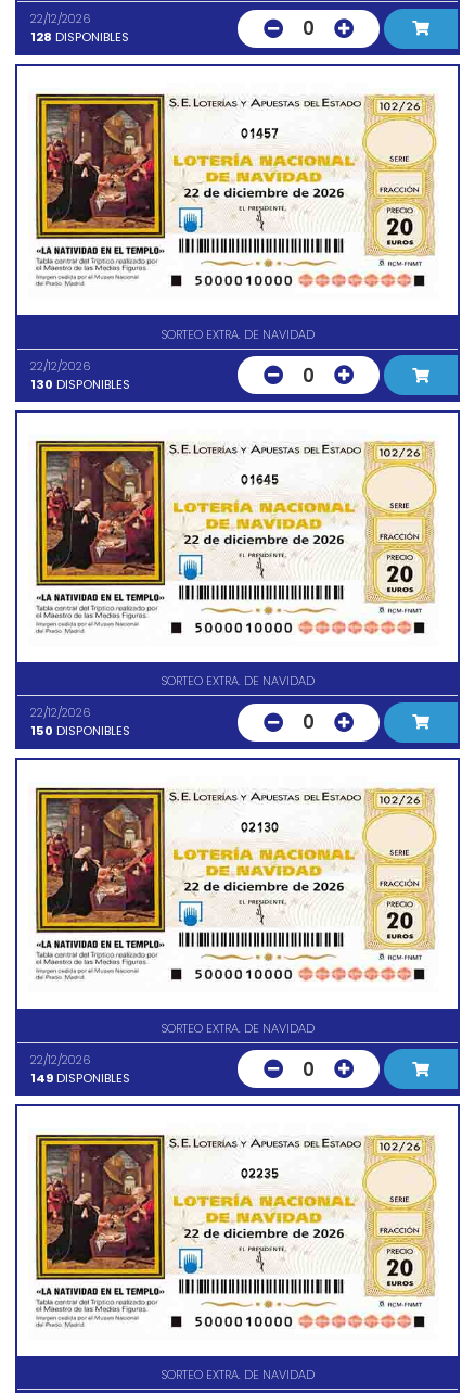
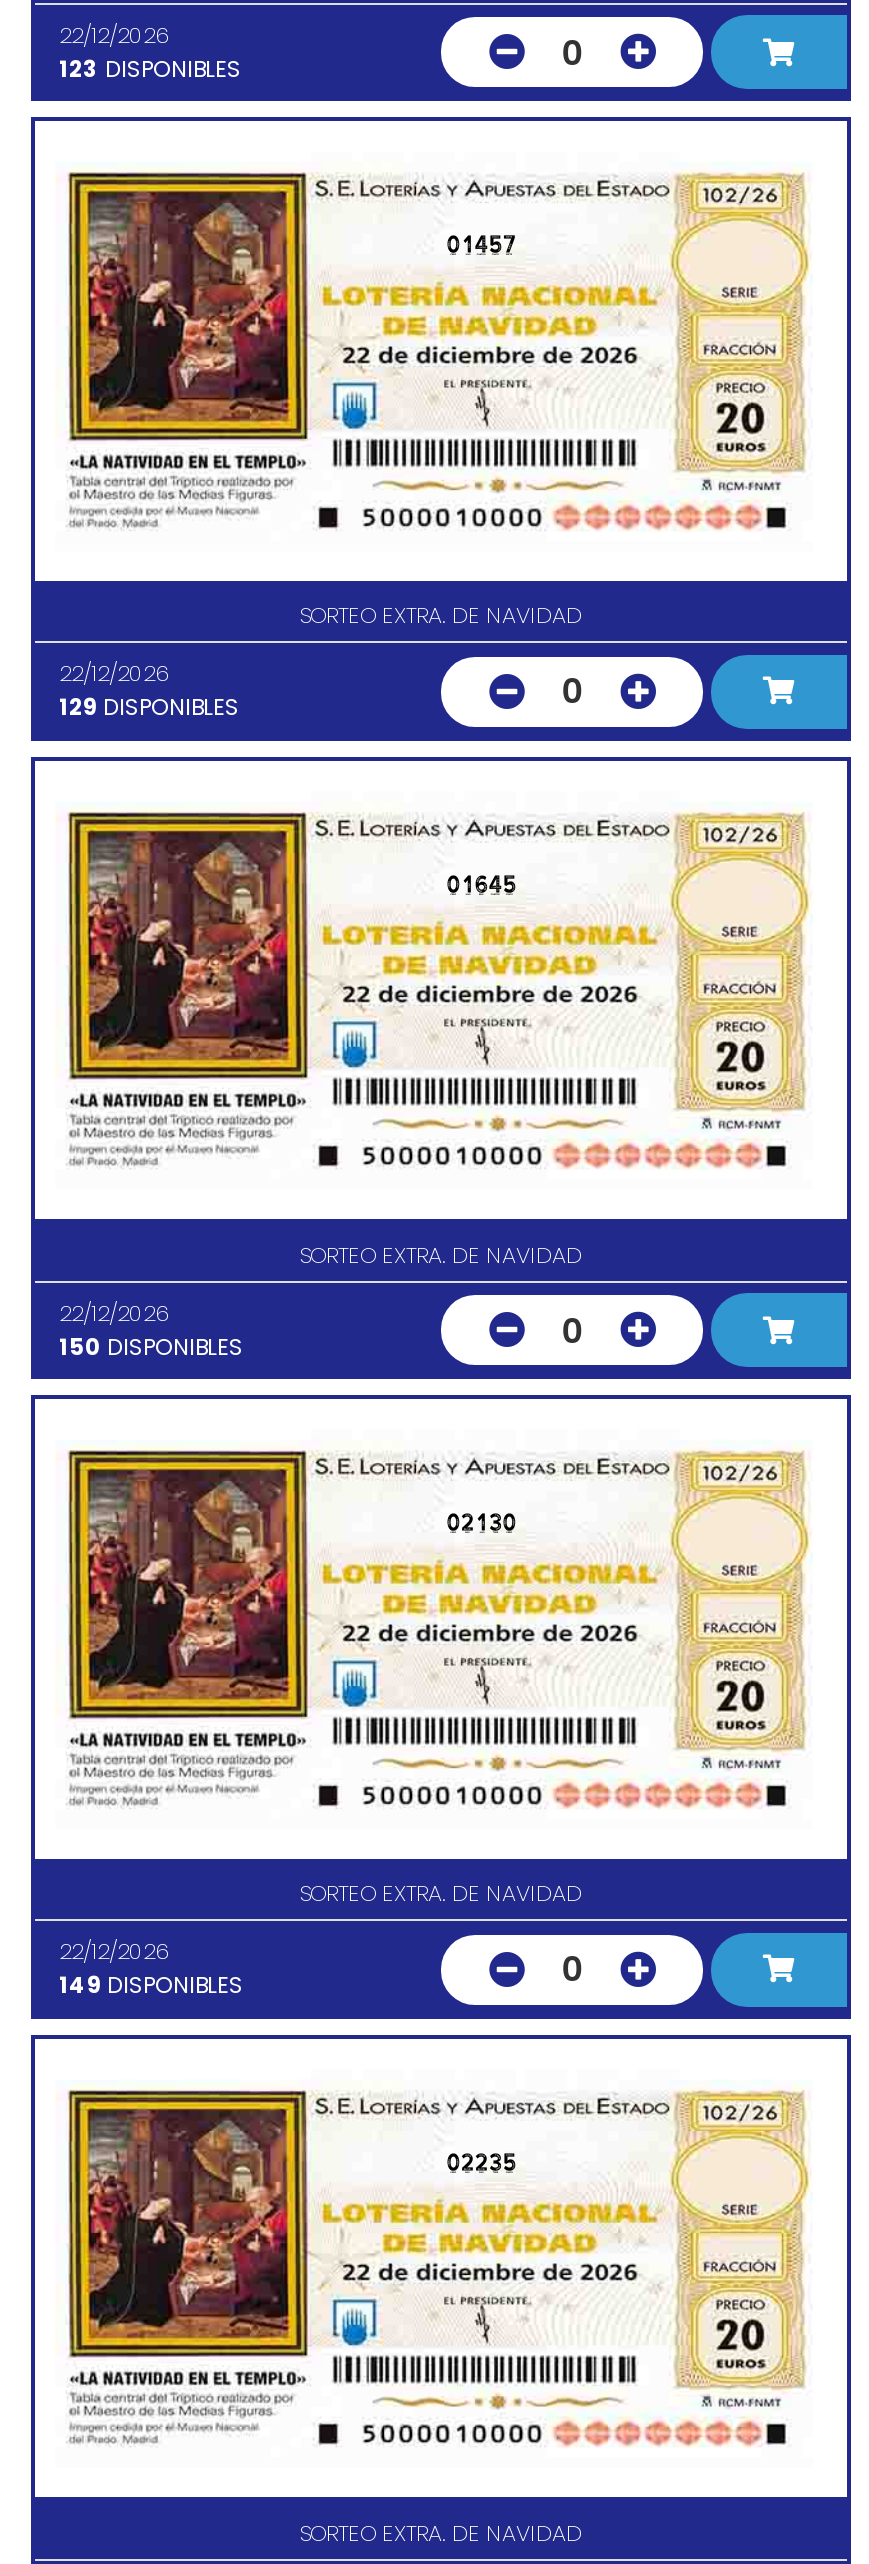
- 128 DISPONIBLES
+ 123 DISPONIBLES

- 130 DISPONIBLES
+ 129 DISPONIBLES
